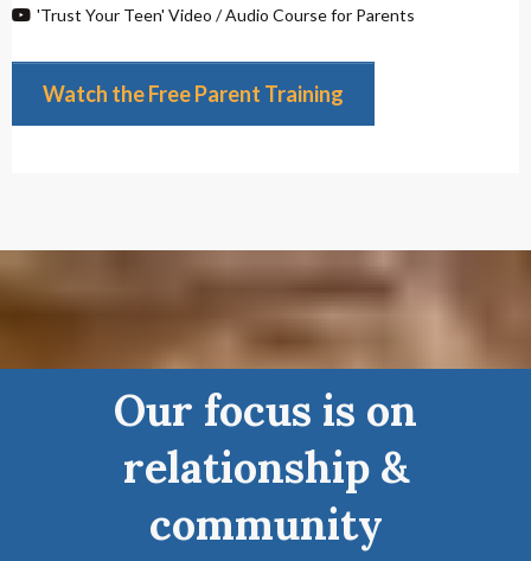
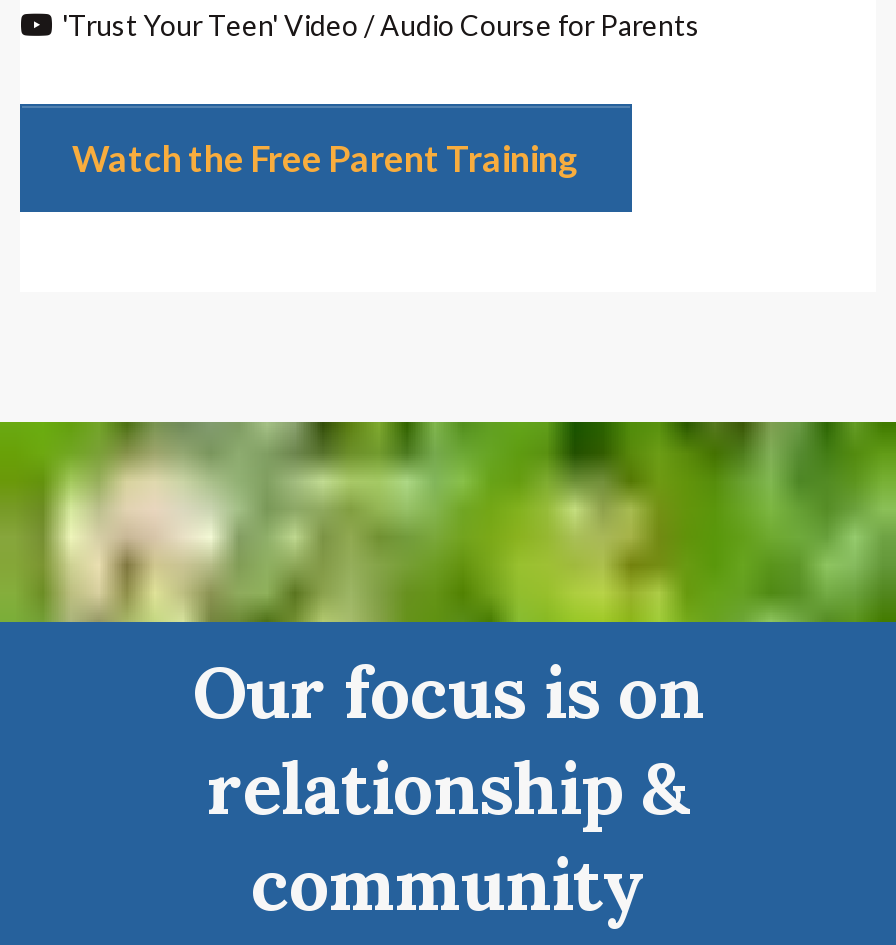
- [image]
+ [image]
